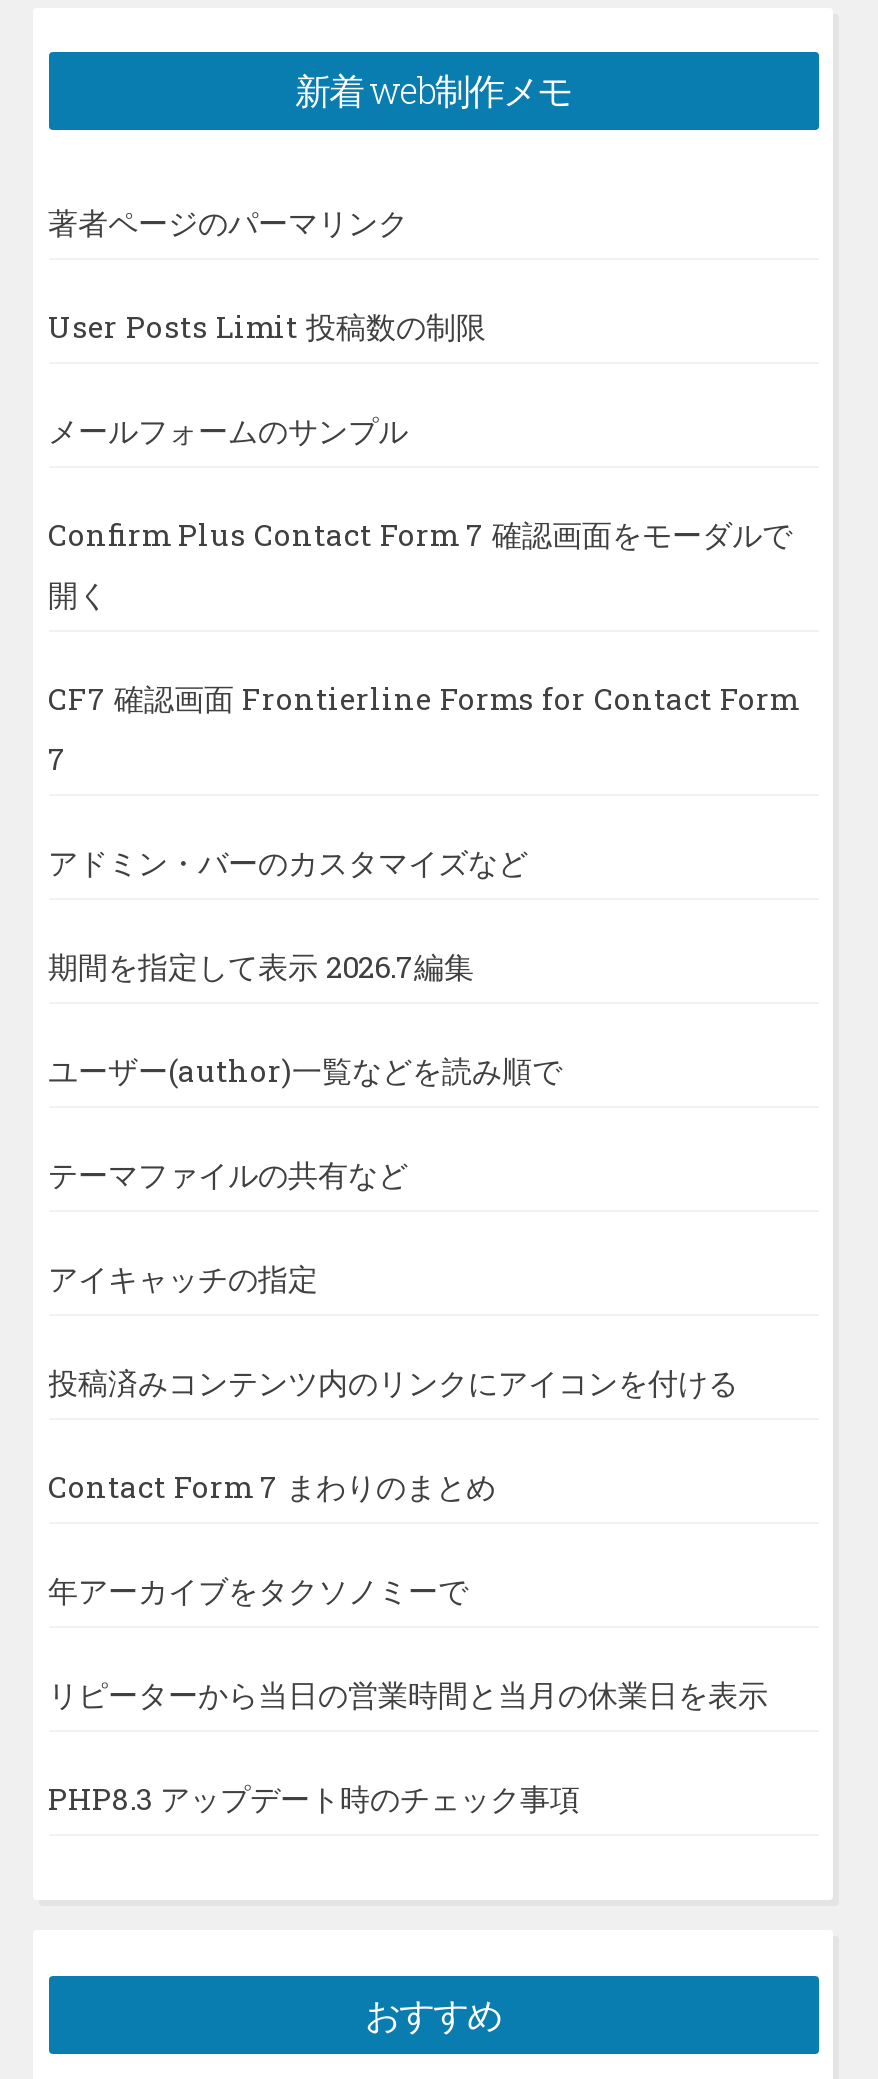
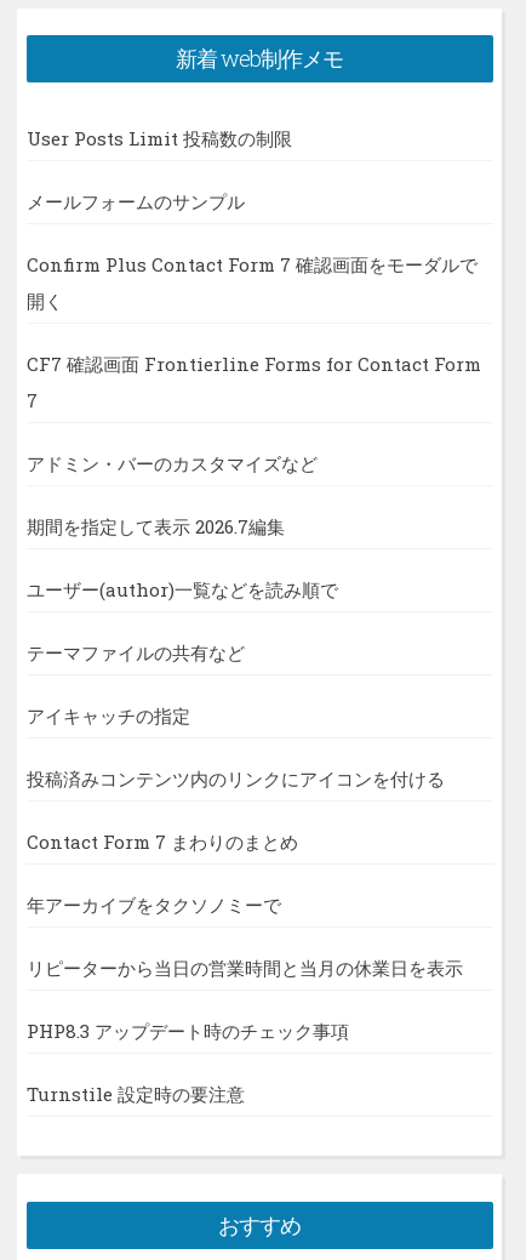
- 著者ページのパーマリンク

moved up: User Posts Limit 投稿数の制限 | メールフォームのサンプル | Confirm Plus Contact Form 7 確認画面をモーダルで | ... | リピーターから当日の営業時間と当月の休業日を表示 | PHP8.3 アップデート時のチェック事項

+ Turnstile 設定時の要注意
